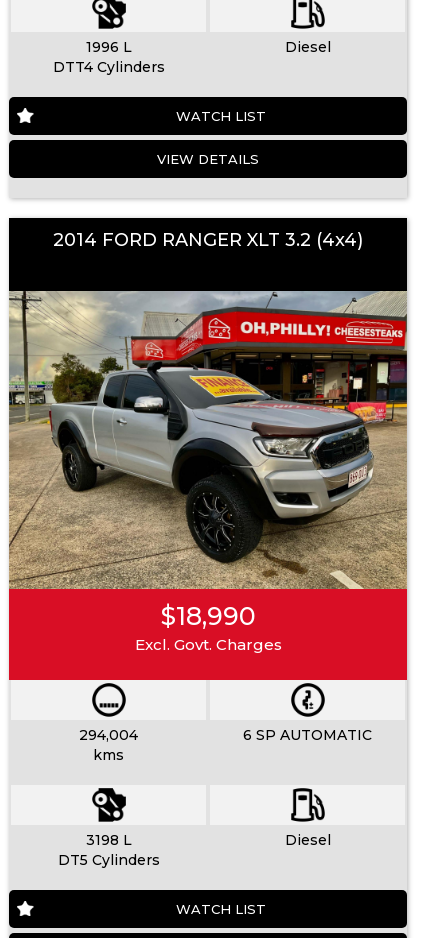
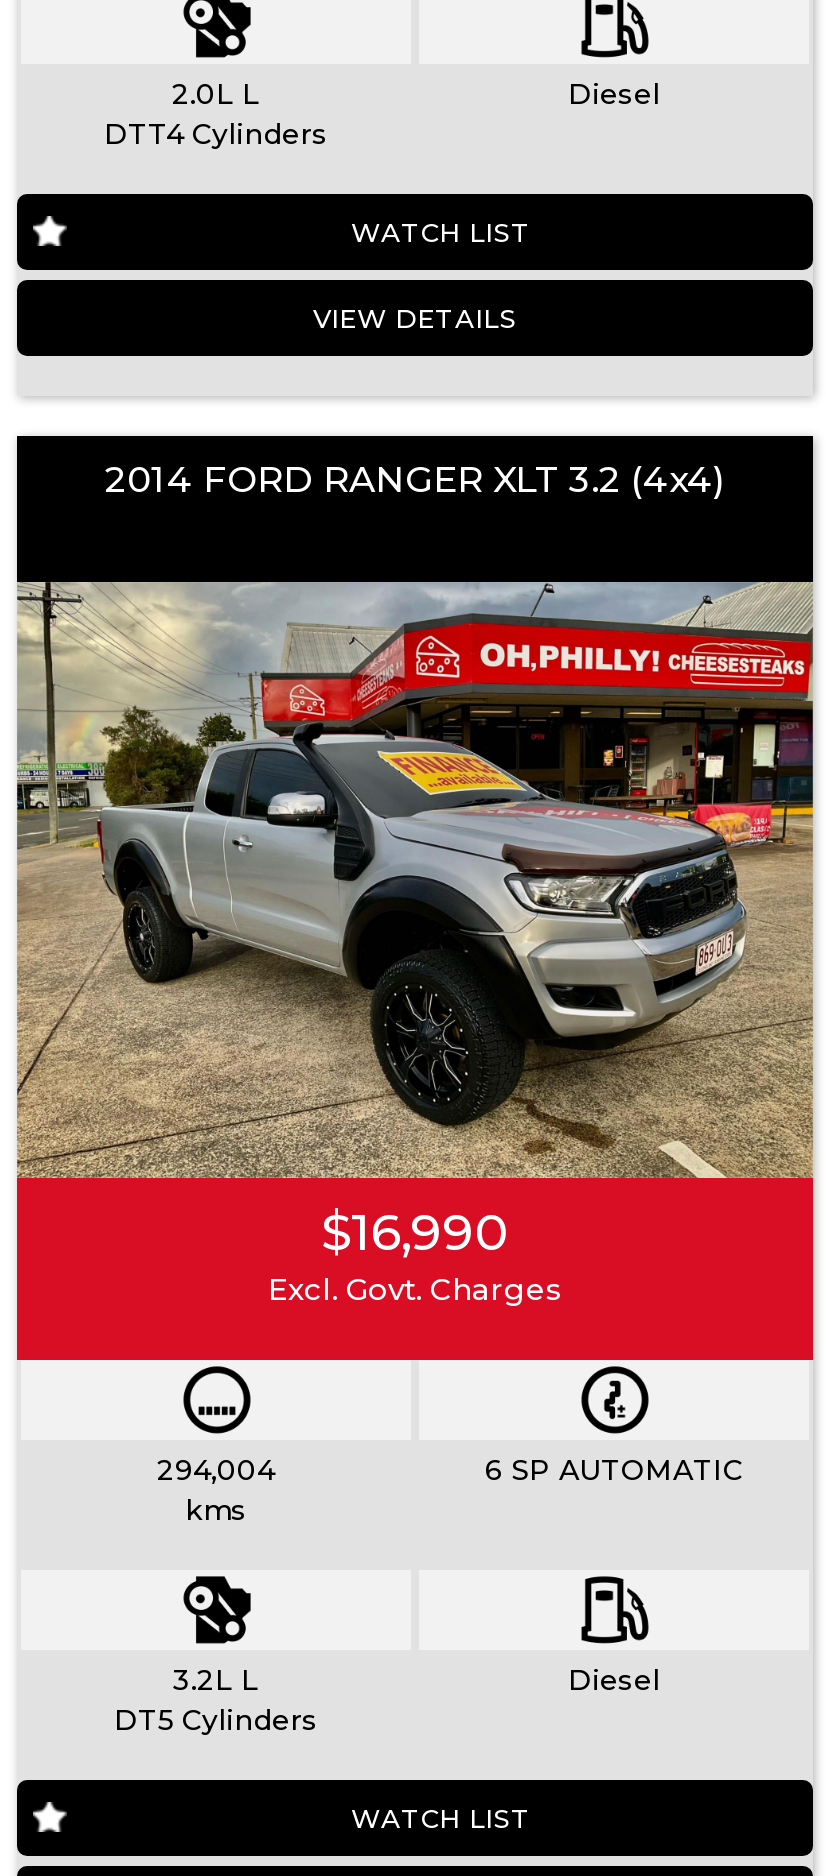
- 1996 L
+ 2.0L L

- $18,990
+ $16,990

- 3198 L
+ 3.2L L
